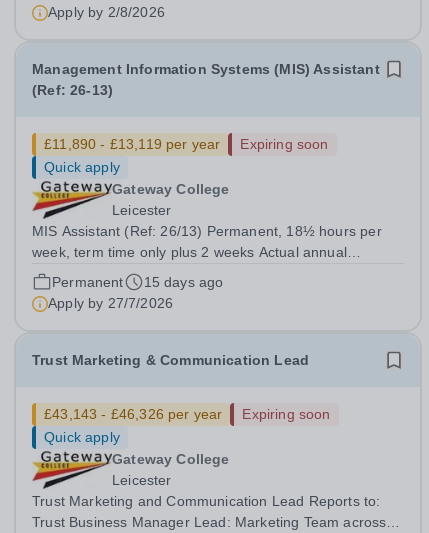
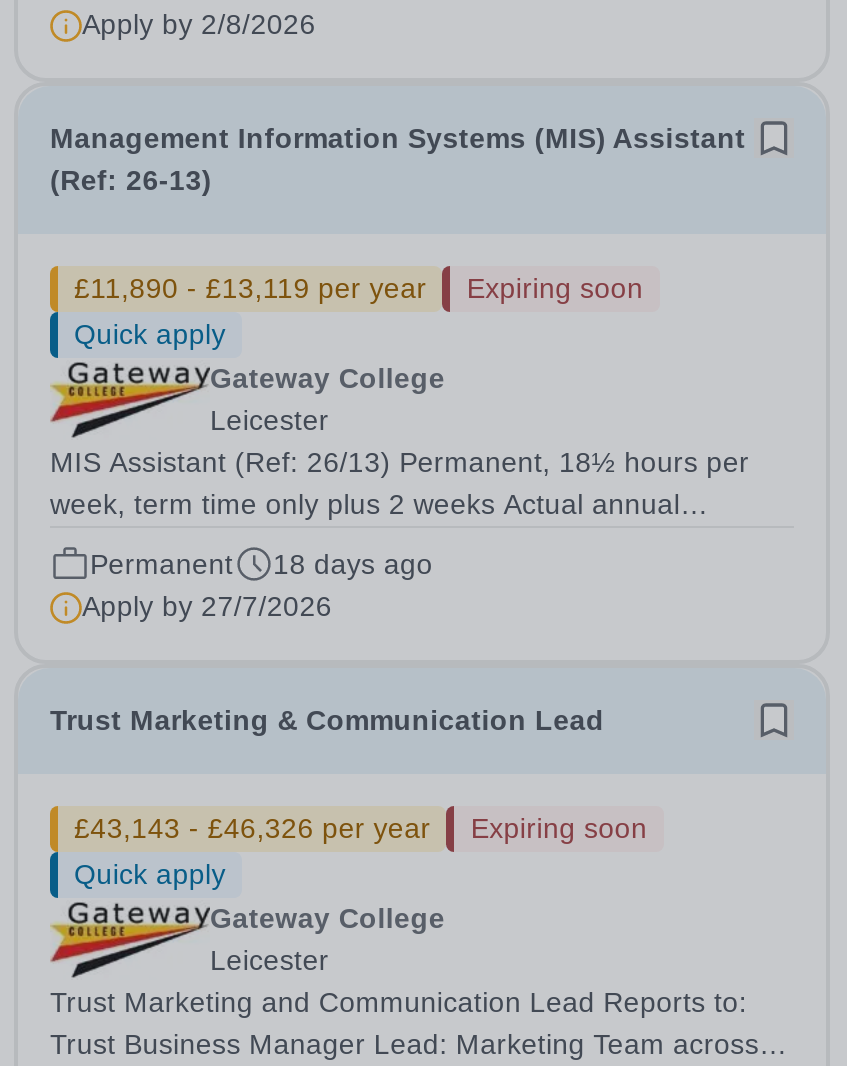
- Permanent 15 days ago
+ Permanent 18 days ago
